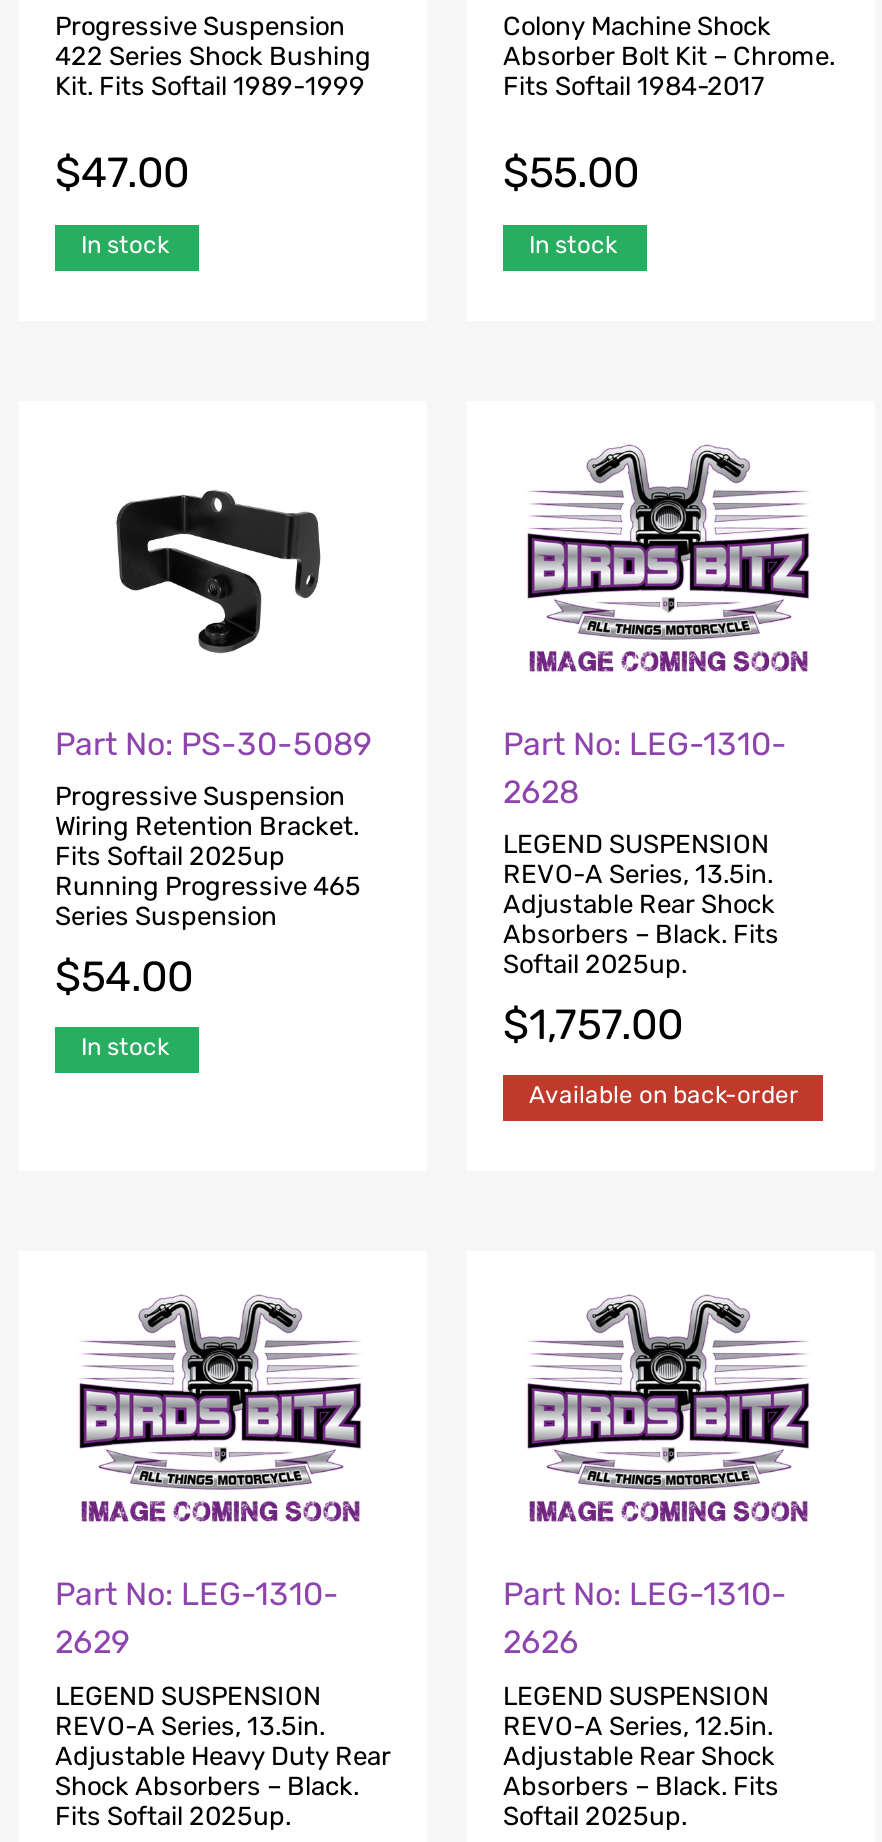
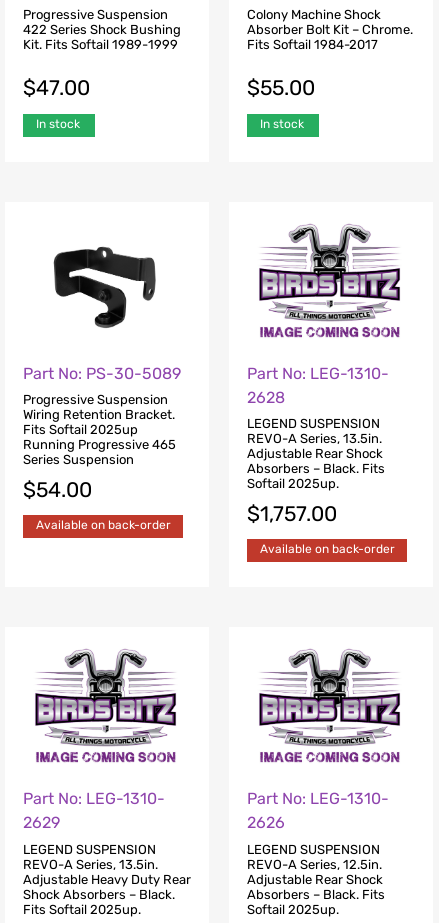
- In stock
+ Available on back-order
